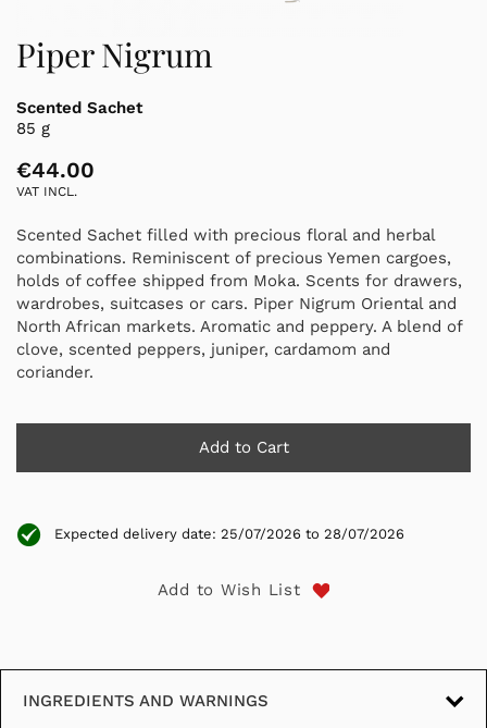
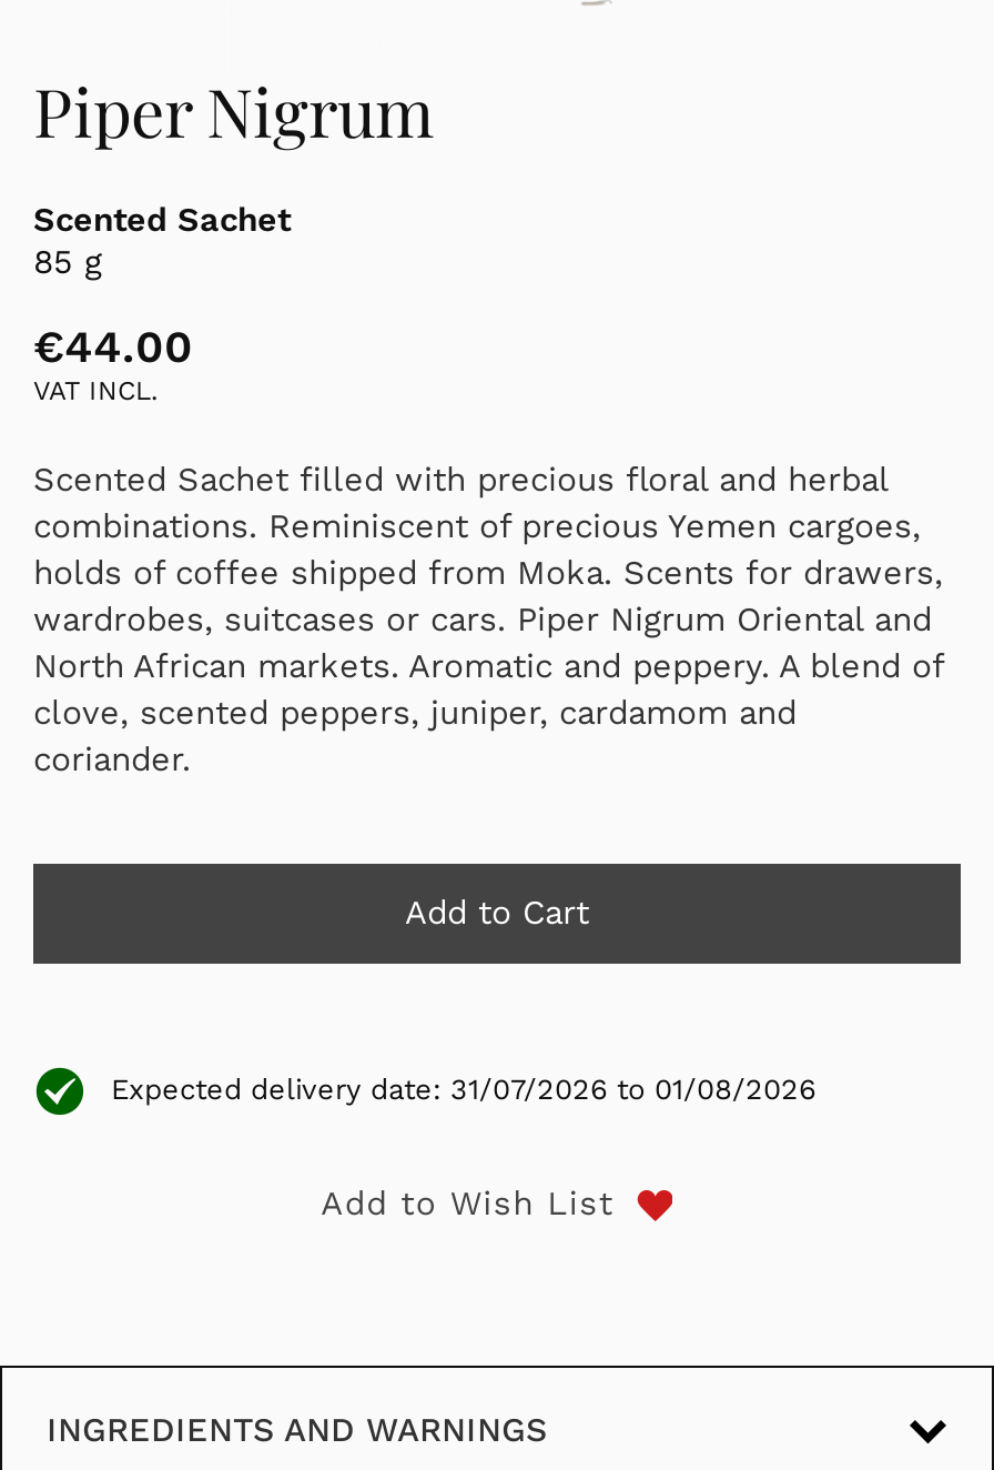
- Expected delivery date: 25/07/2026 to 28/07/2026
+ Expected delivery date: 31/07/2026 to 01/08/2026
